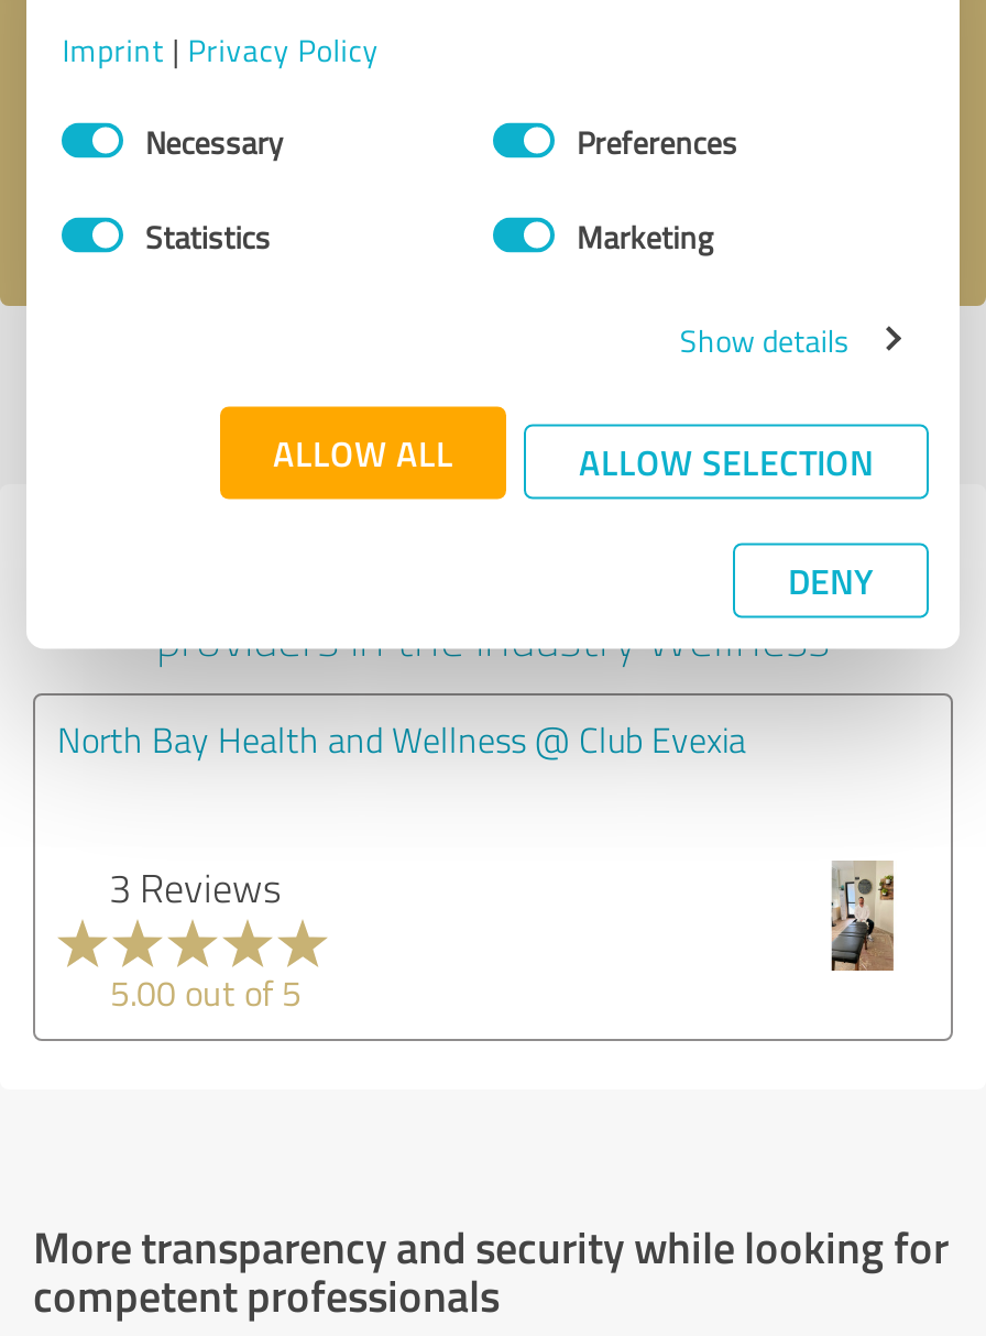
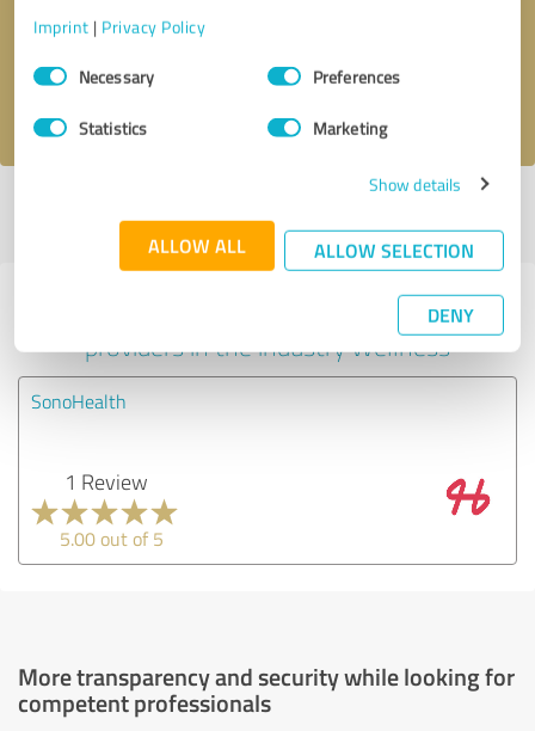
- North Bay Health and Wellness @ Club Evexia
+ SonoHealth

- 3 Reviews
+ 1 Review

- [image]
+ [image]
